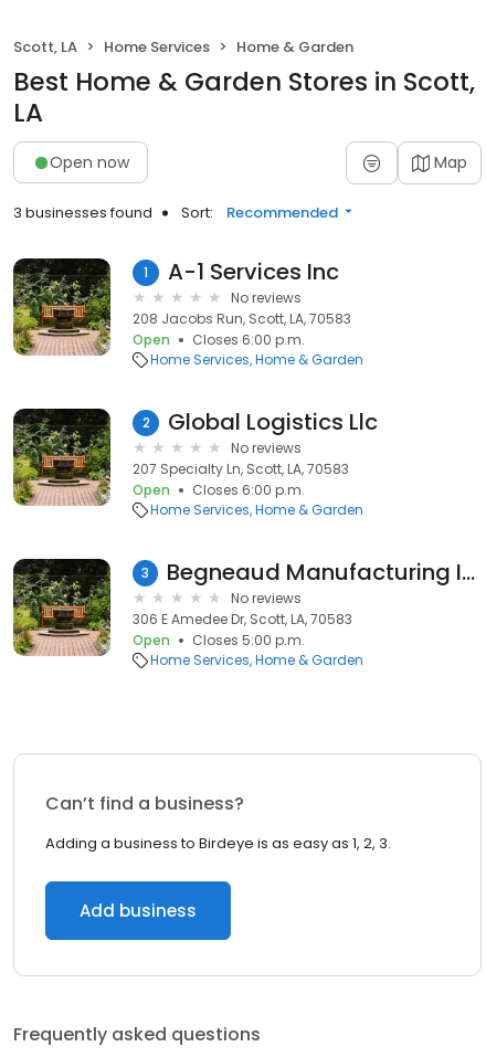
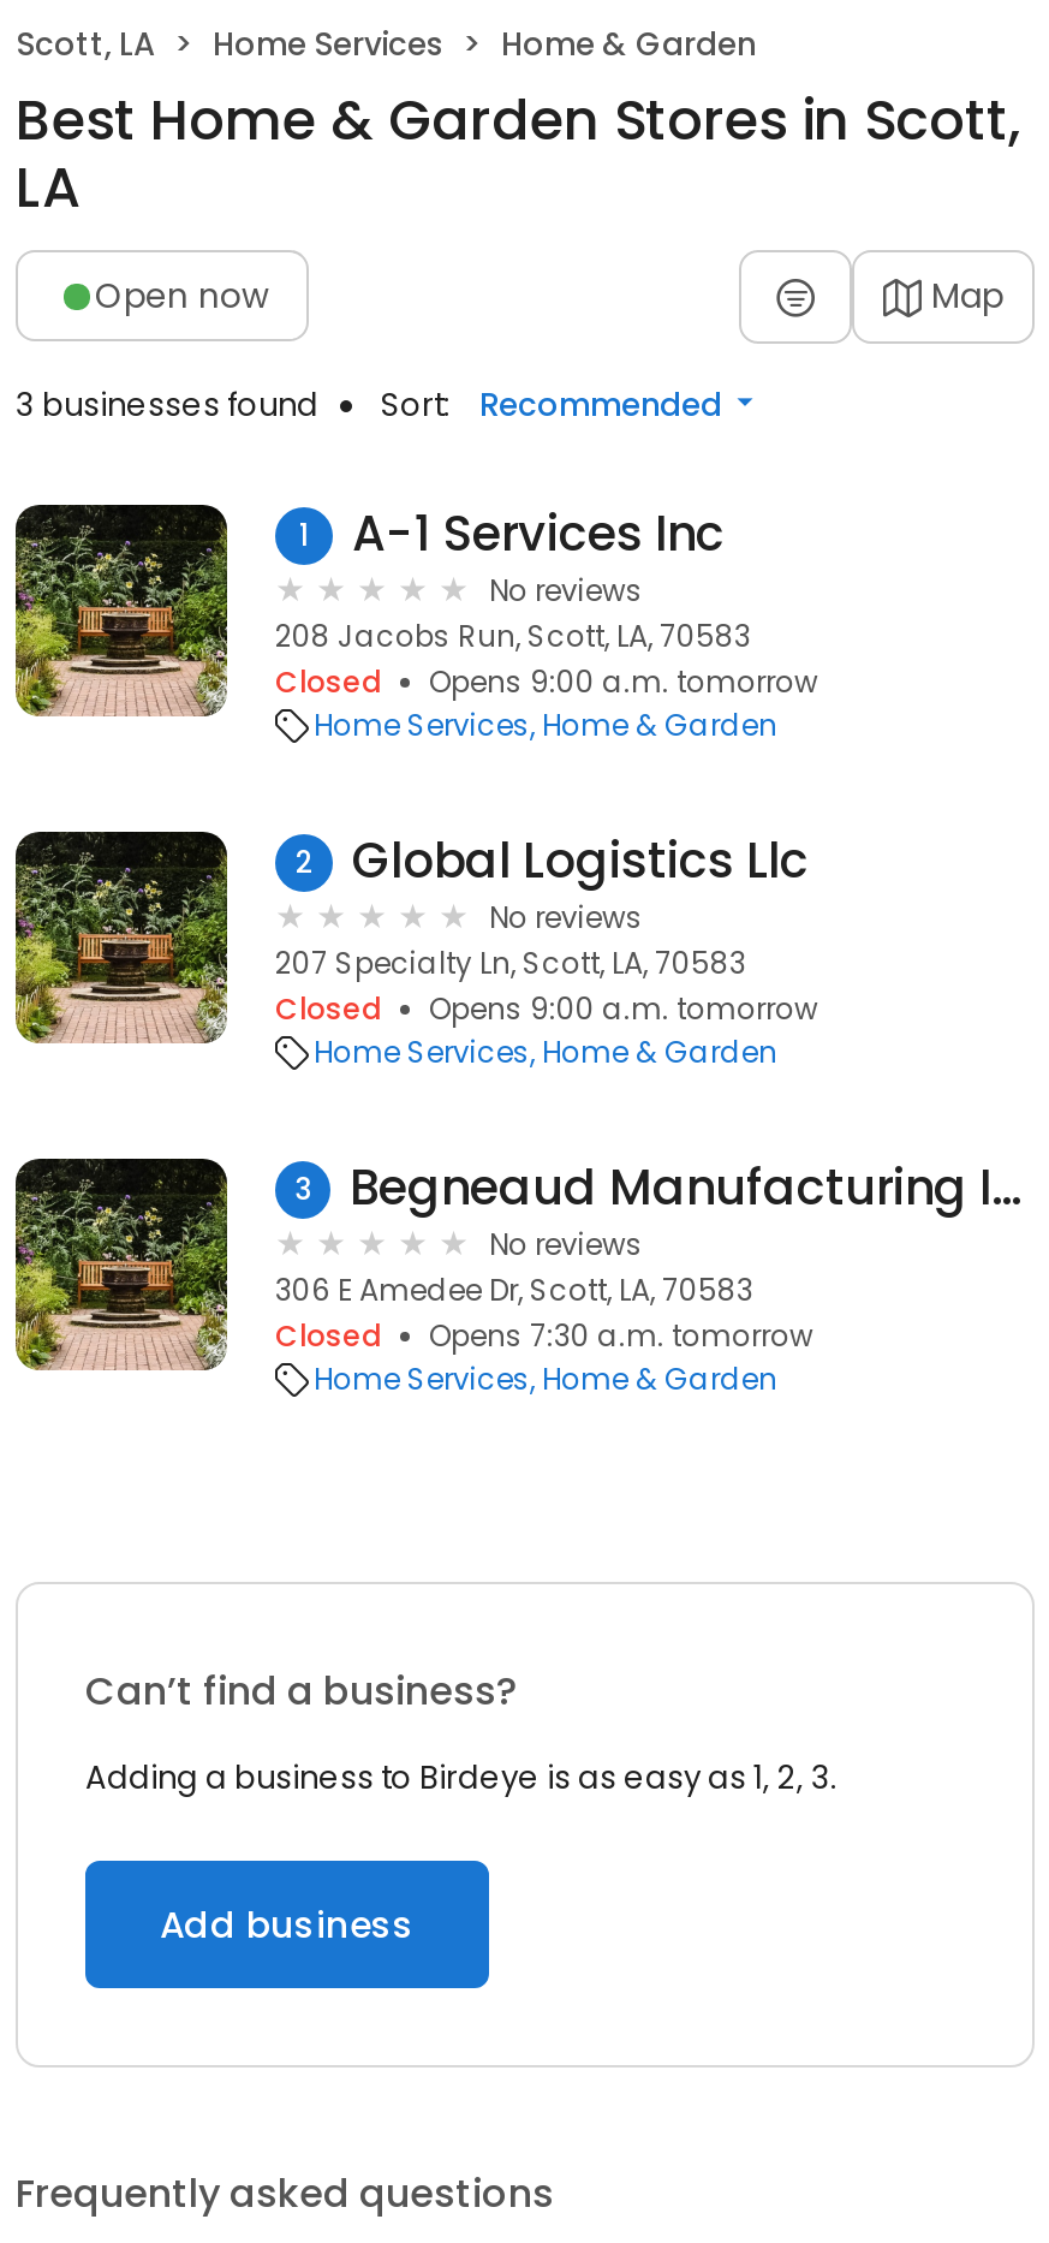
- Open
- Closes 6:00 p.m.
+ Closed
+ Opens 9:00 a.m. tomorrow

- Open
- Closes 6:00 p.m.
+ Closed
+ Opens 9:00 a.m. tomorrow

- Open
- Closes 5:00 p.m.
+ Closed
+ Opens 7:30 a.m. tomorrow
